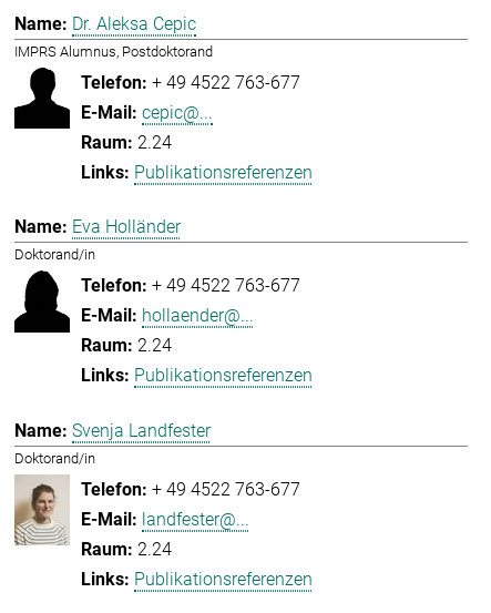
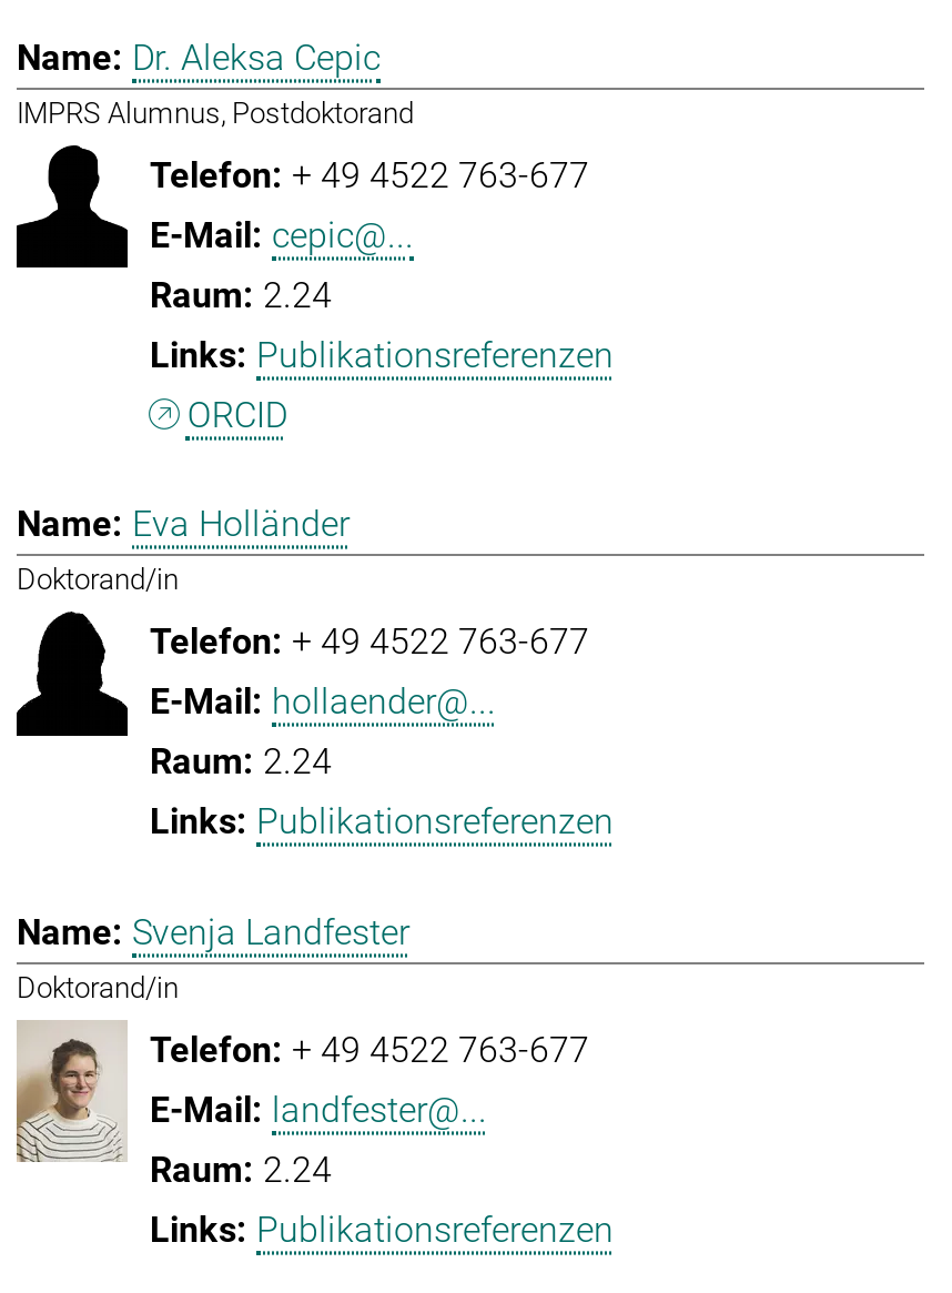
+ ORCID
